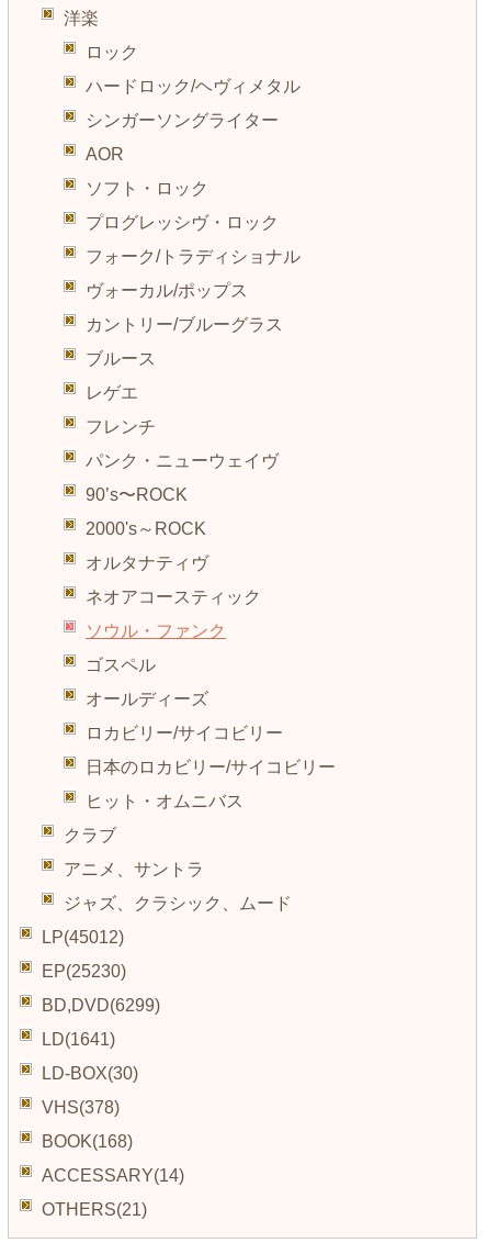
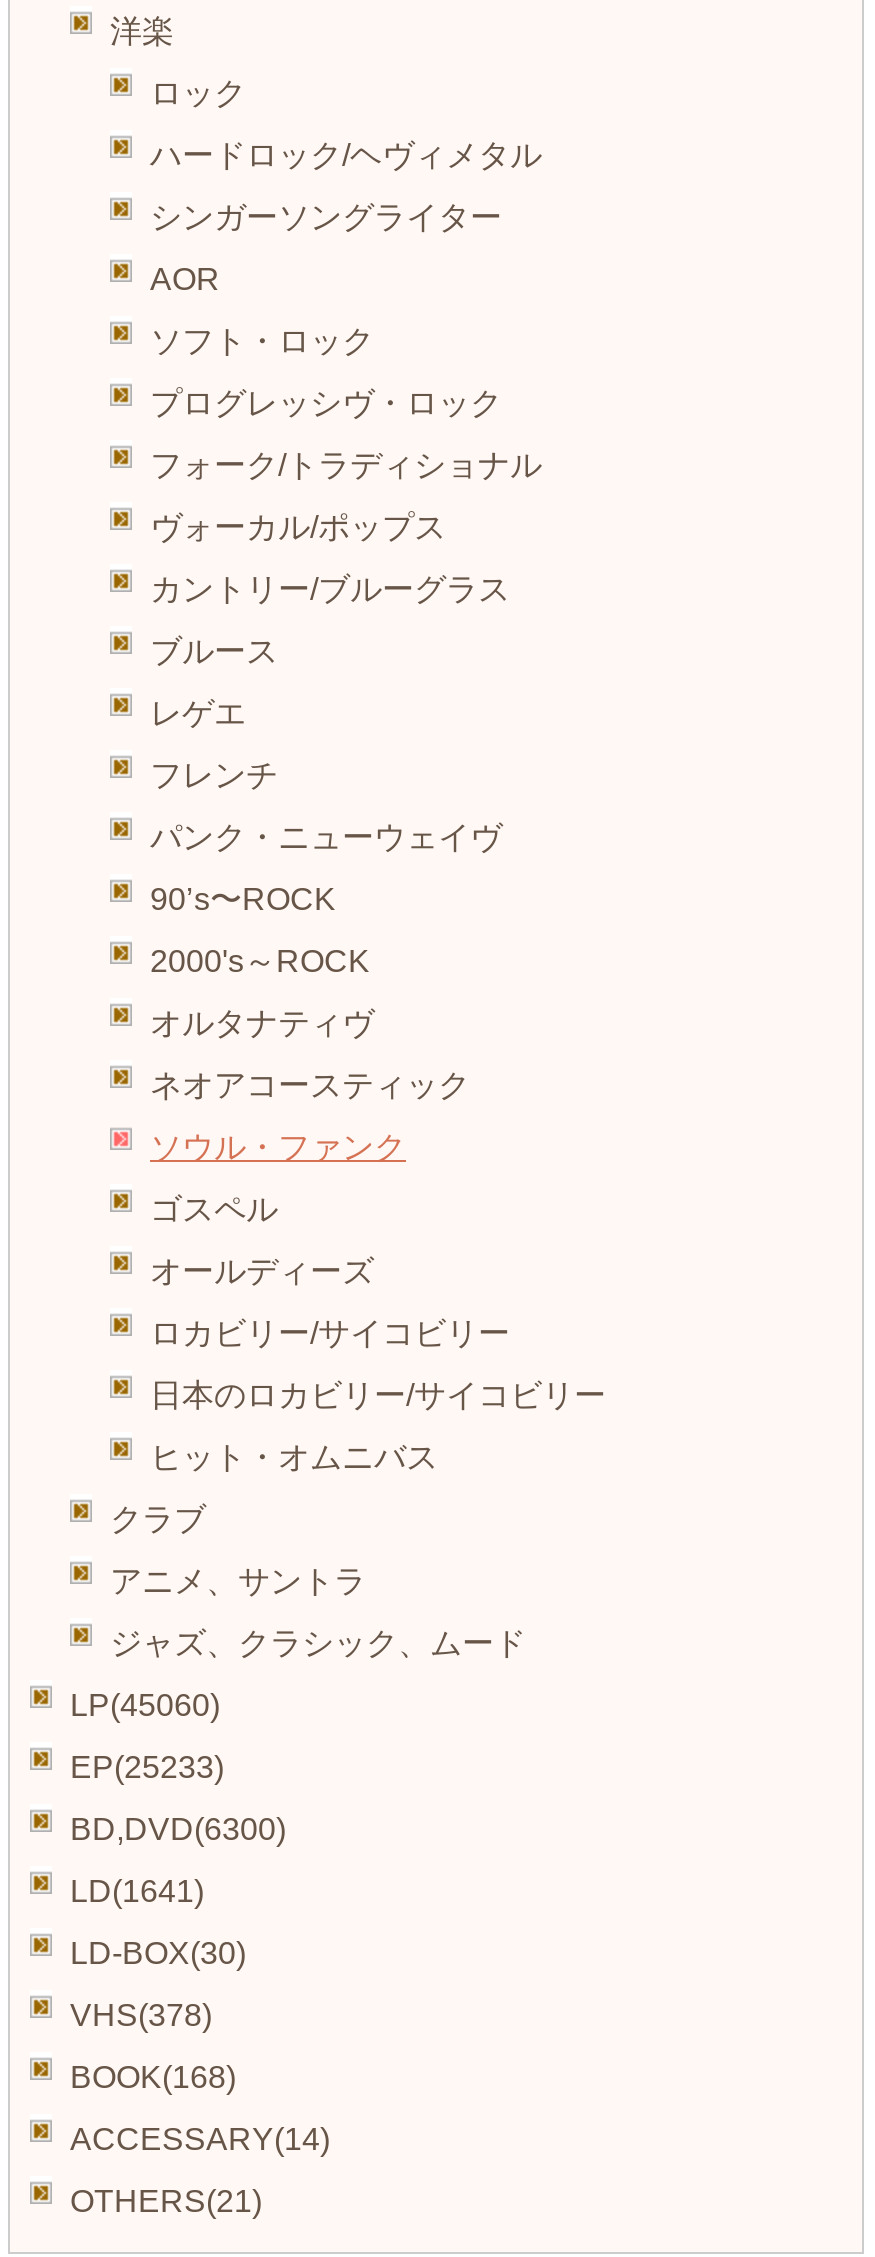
- LP(45012)
+ LP(45060)

- EP(25230)
+ EP(25233)

- BD,DVD(6299)
+ BD,DVD(6300)
